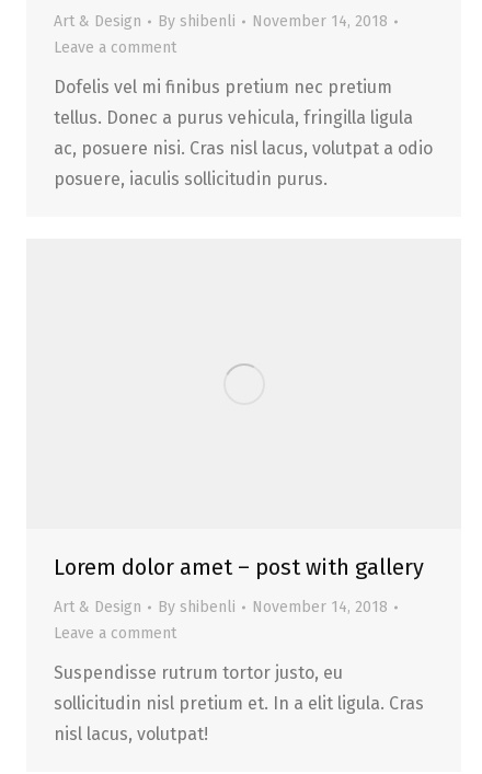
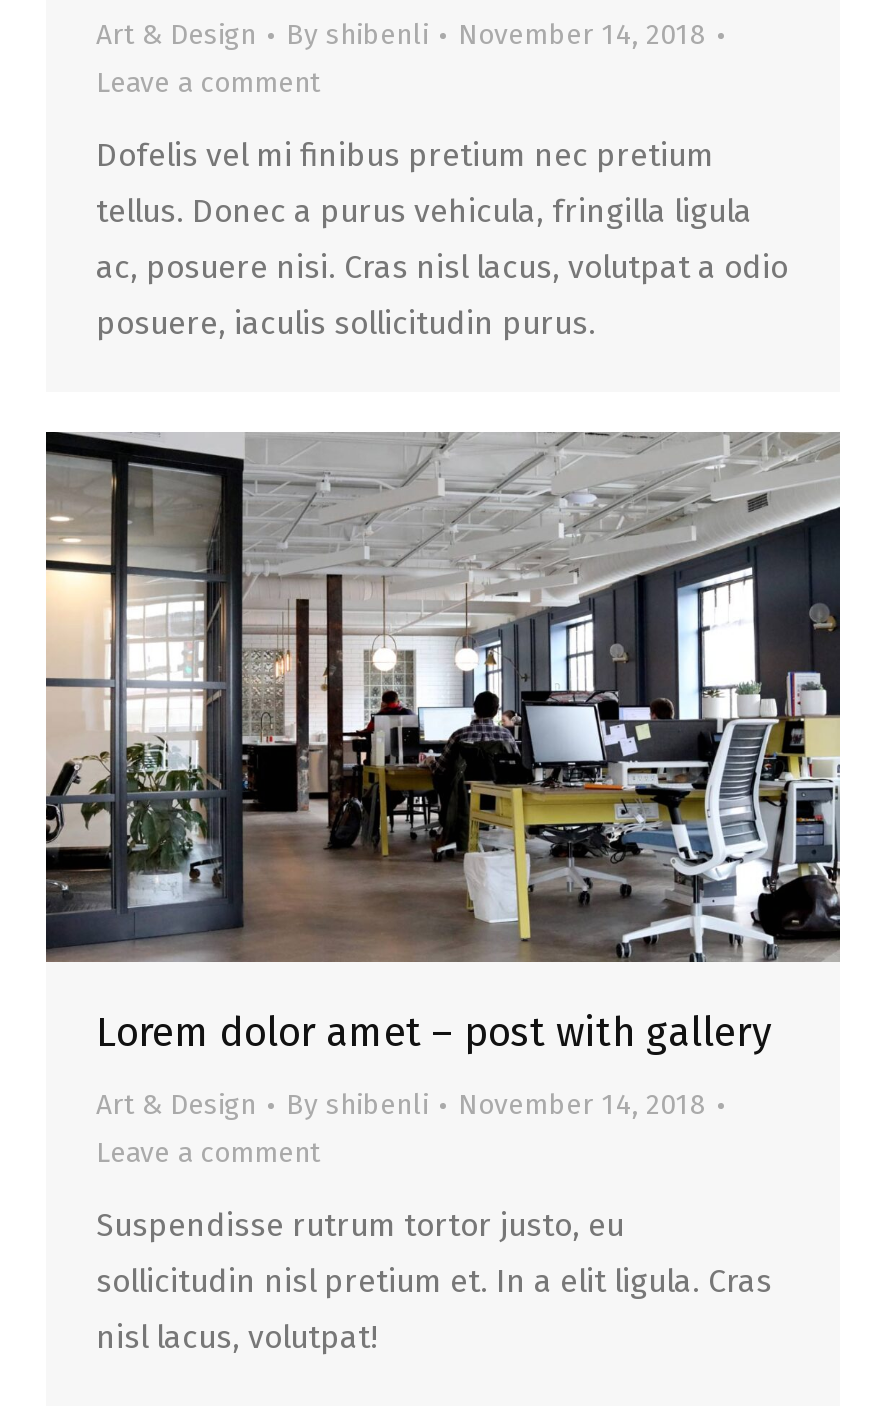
+ [image]
